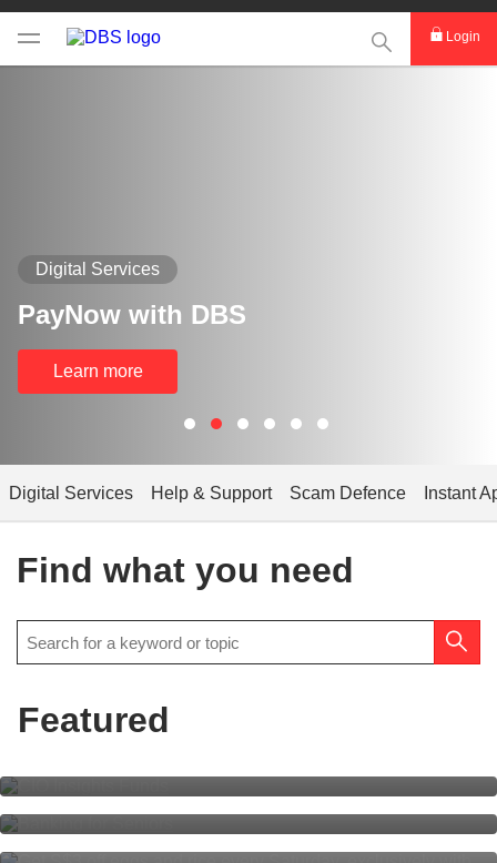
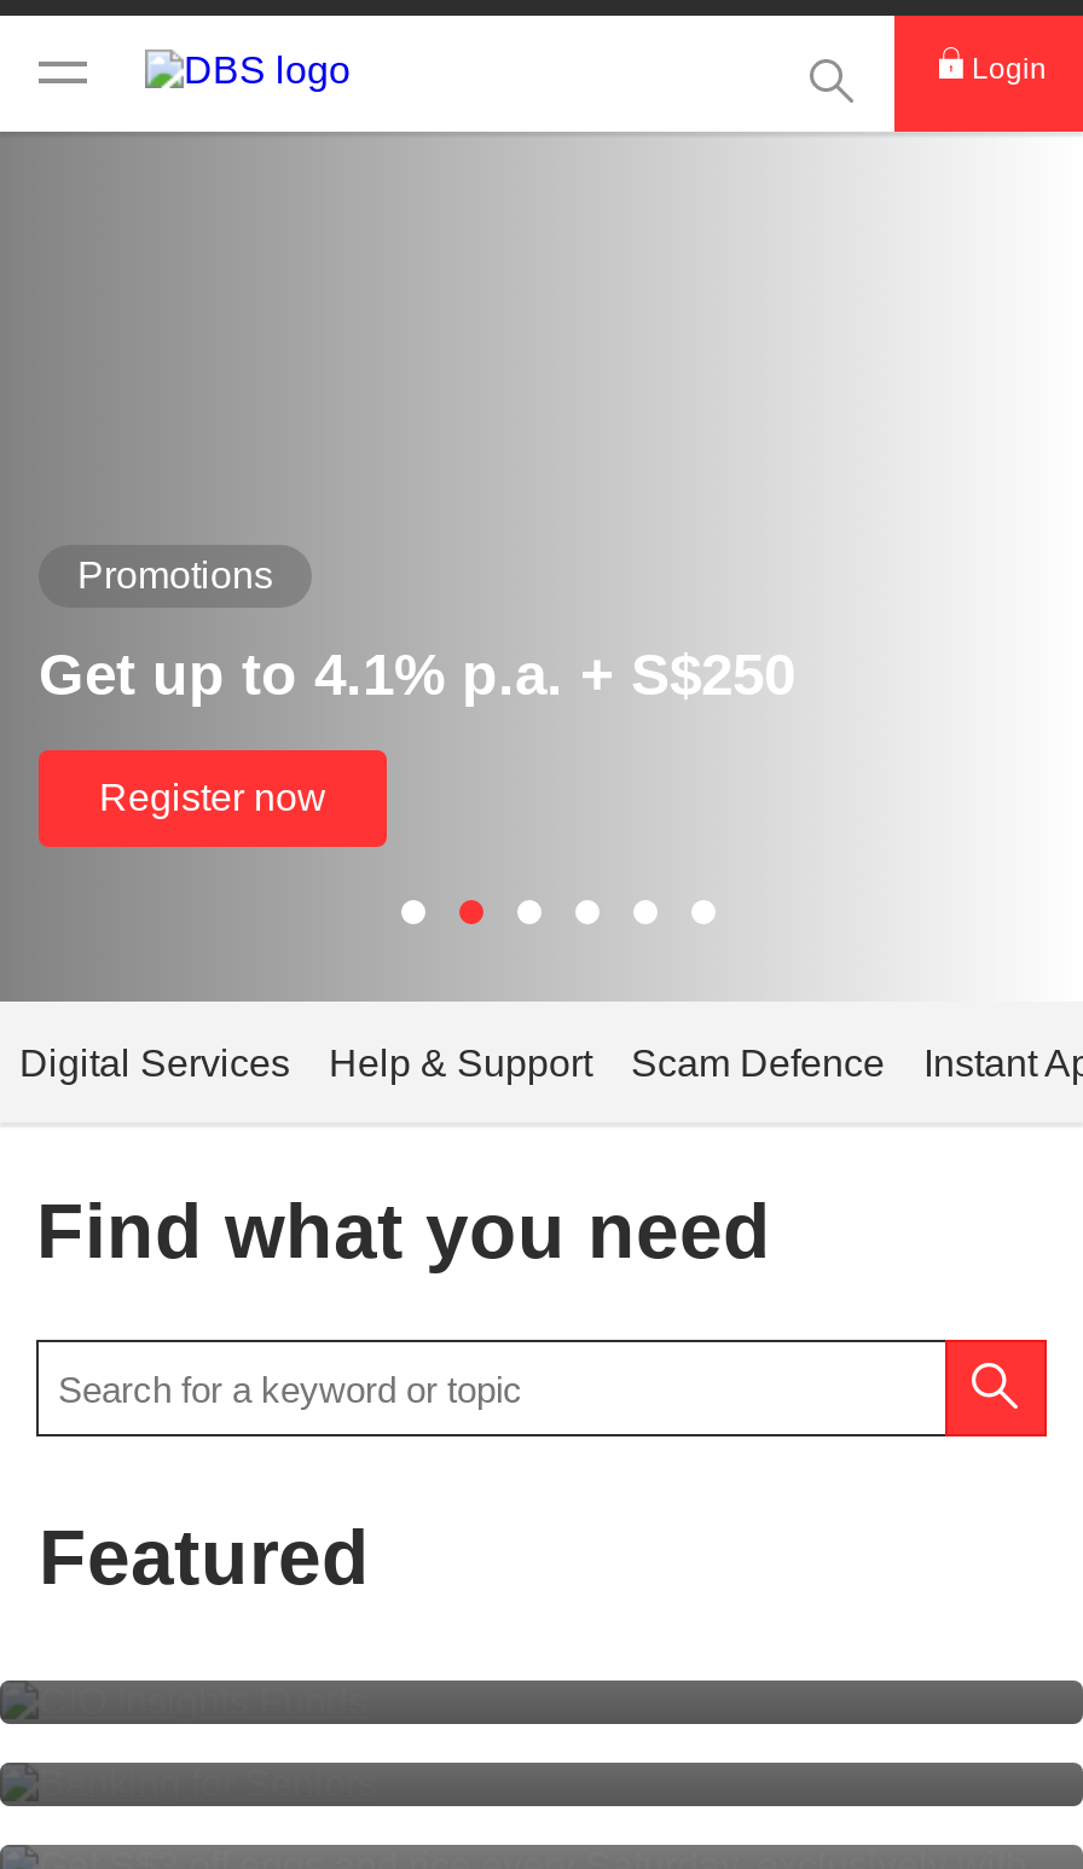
- Digital Services
+ Promotions

- PayNow with DBS
+ Get up to 4.1% p.a. + S$250

- Learn more
+ Register now
